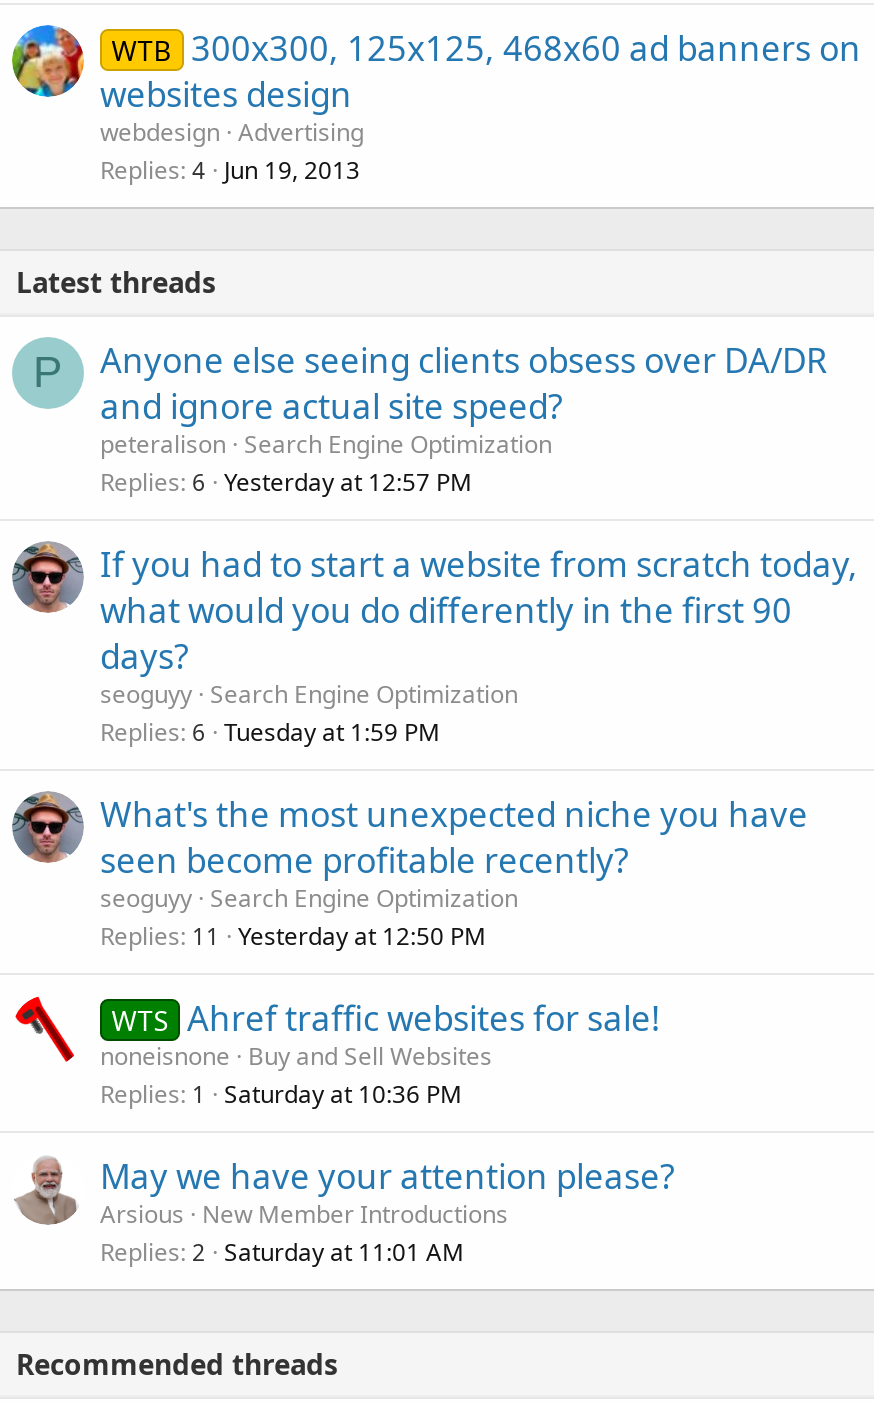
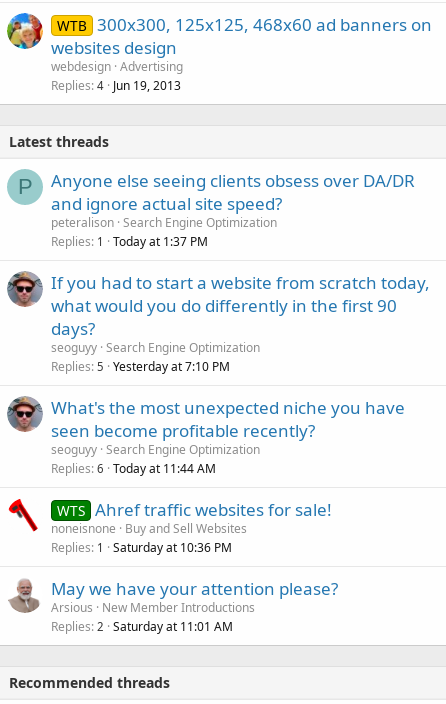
- Replies 6 Yesterday at 12:57 PM
+ Replies 1 Today at 1:37 PM

- Replies 6 Tuesday at 1:59 PM
+ Replies 5 Yesterday at 7:10 PM

- Replies 11 Yesterday at 12:50 PM
+ Replies 6 Today at 11:44 AM
